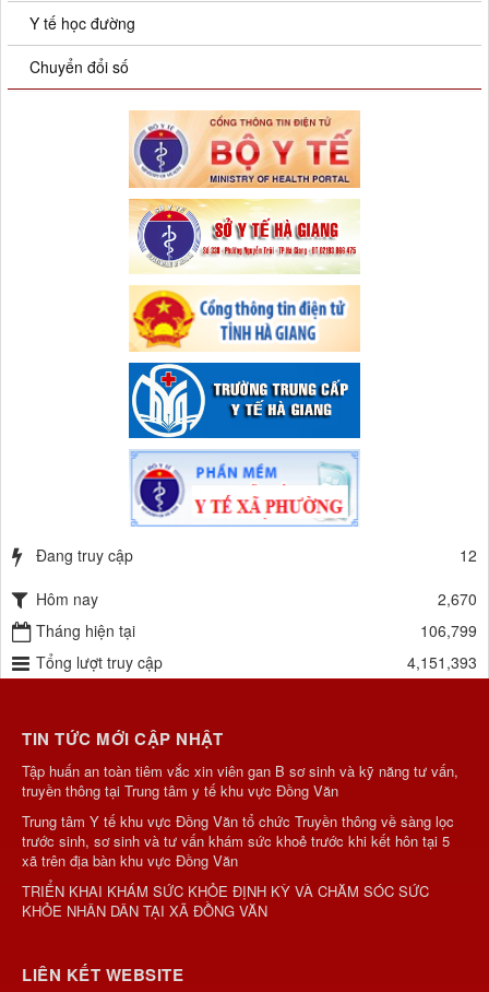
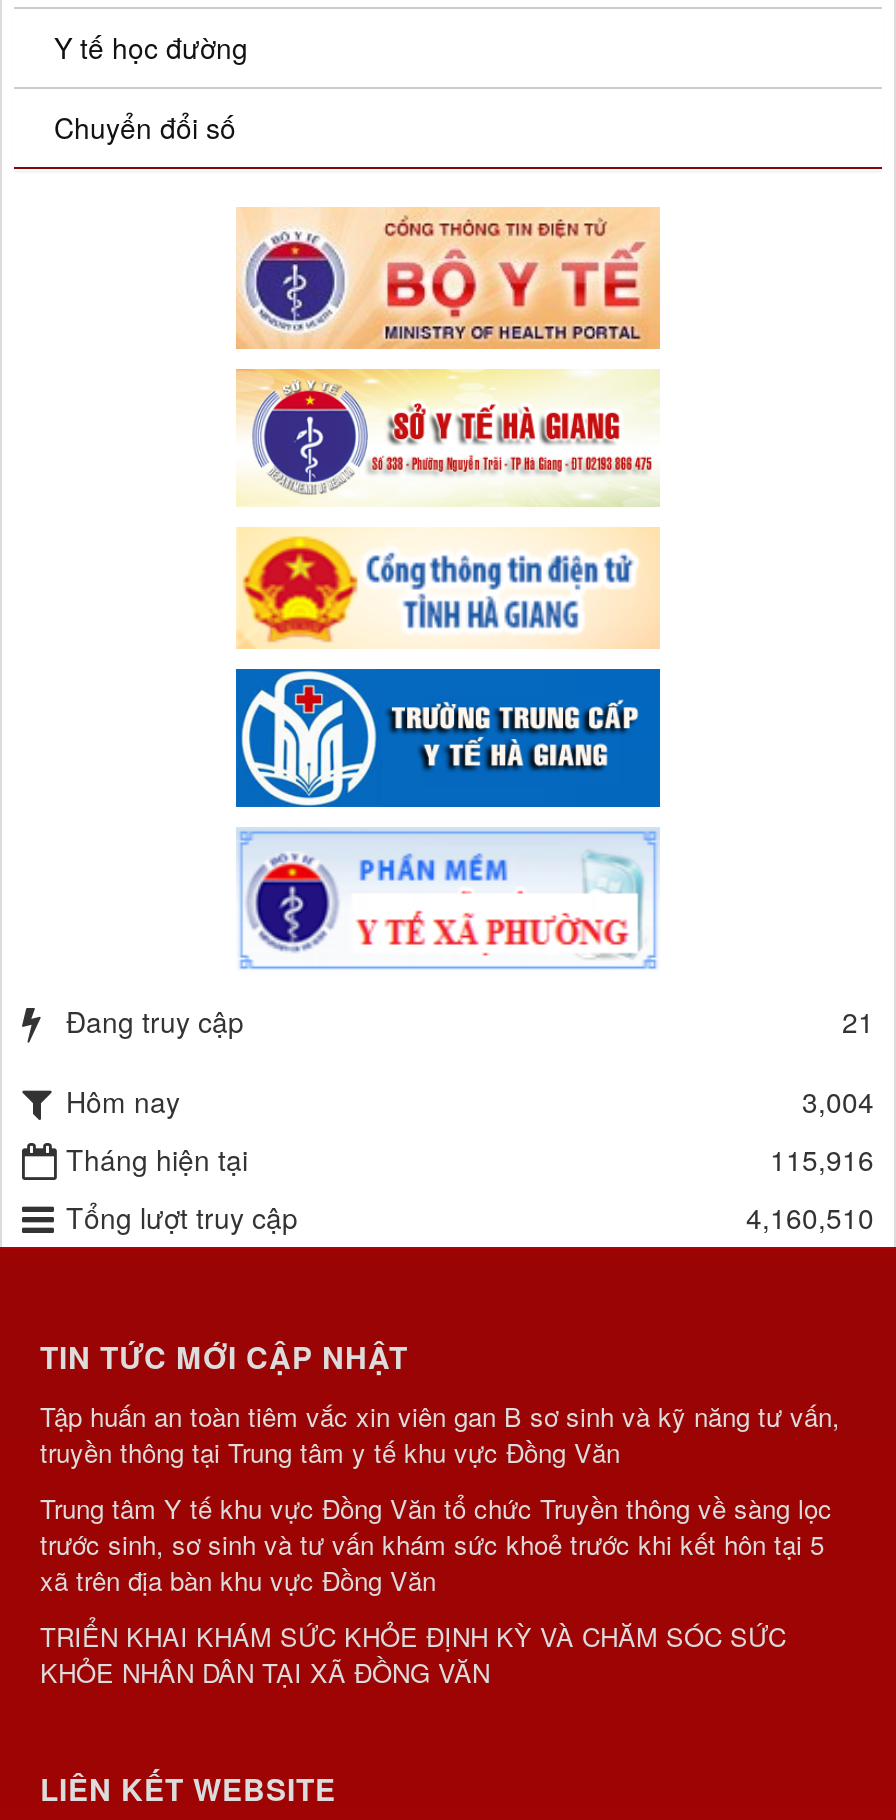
- 12
+ 21

- 2,670
+ 3,004

- 106,799
+ 115,916

- 4,151,393
+ 4,160,510
